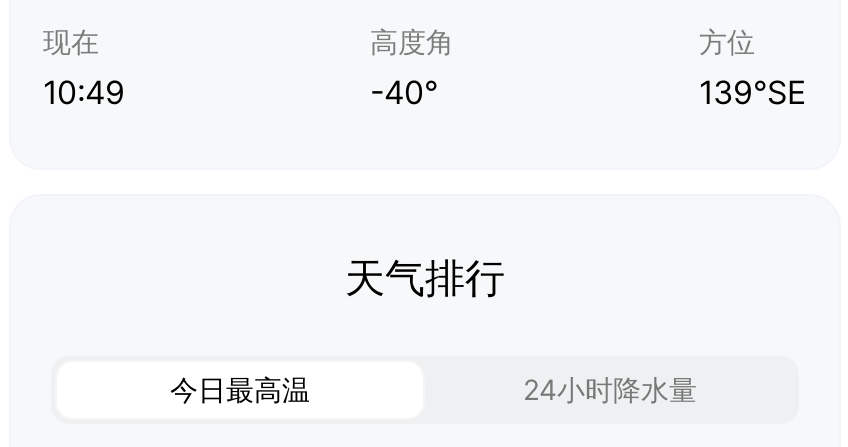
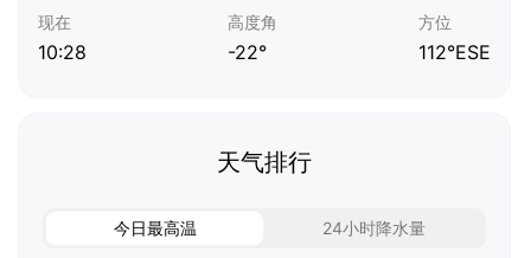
- 10:49
+ 10:28

- -40°
+ -22°

- 139°SE
+ 112°ESE
